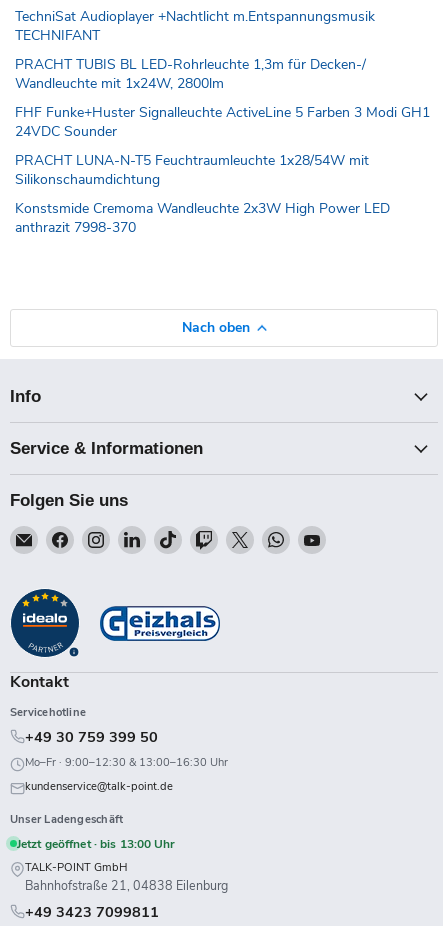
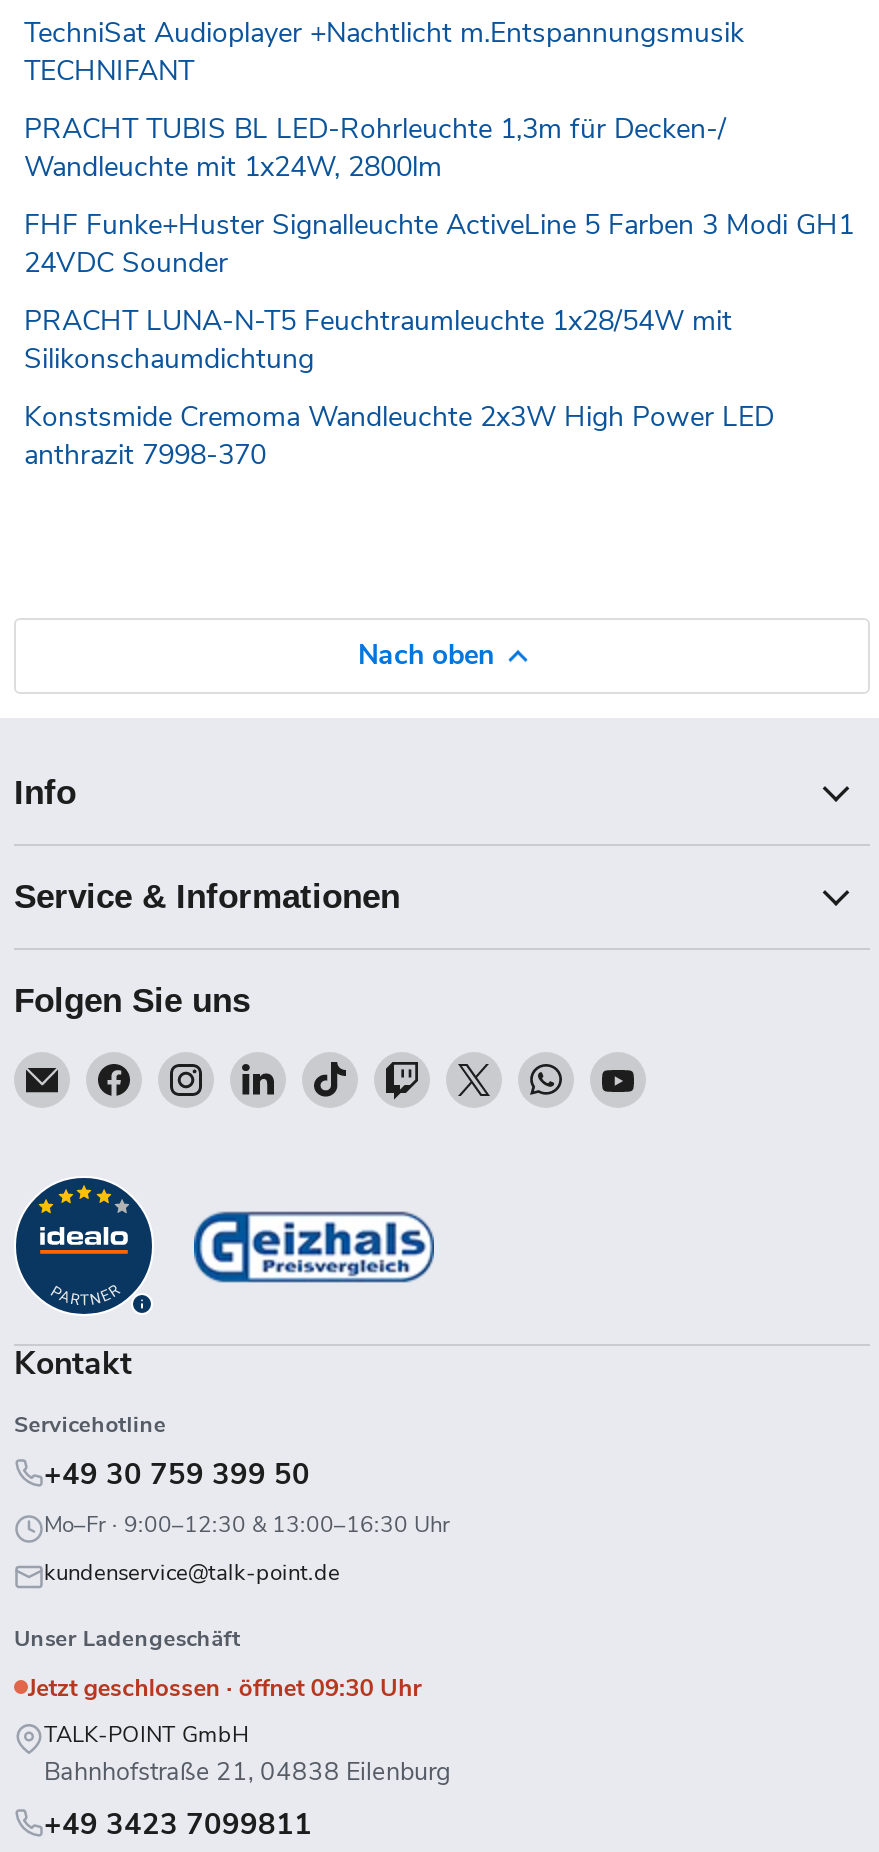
- Jetzt geöffnet · bis 13:00 Uhr
+ Jetzt geschlossen · öffnet 09:30 Uhr
